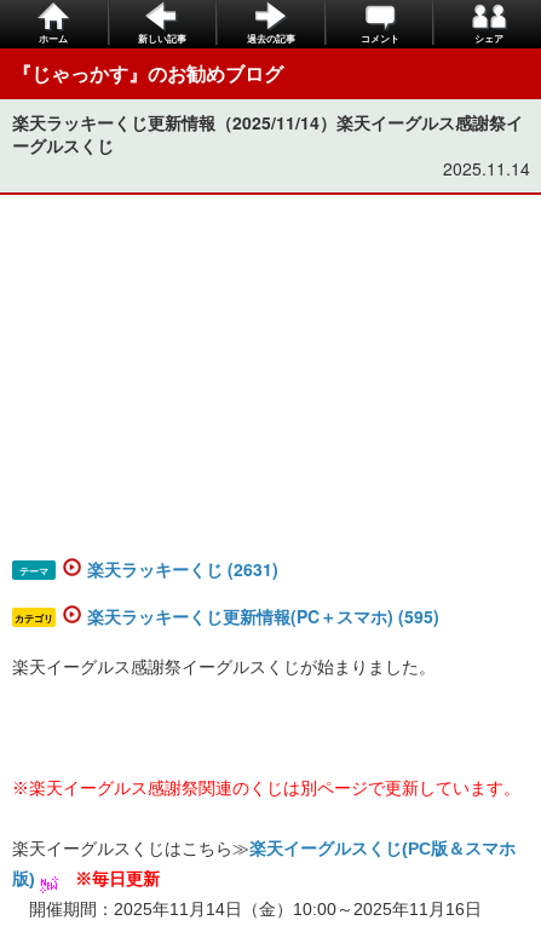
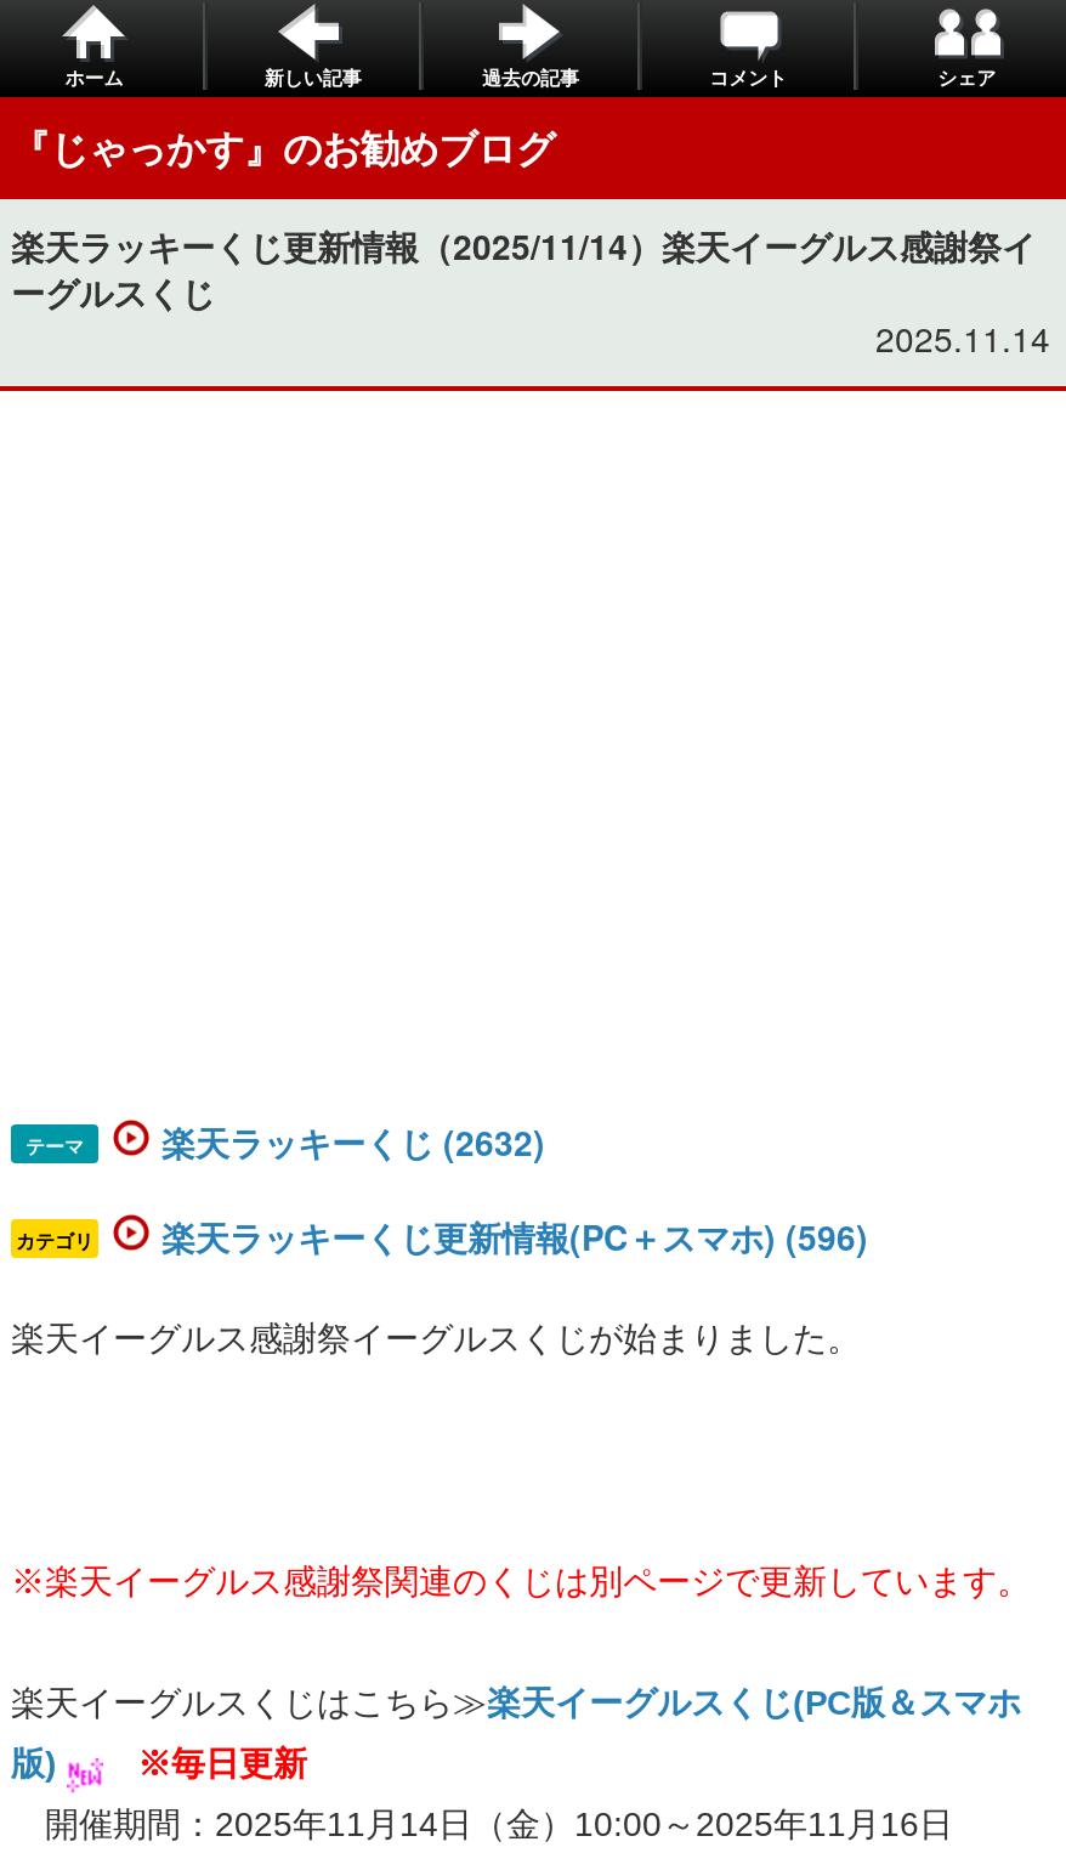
- 楽天ラッキーくじ (2631)
+ 楽天ラッキーくじ (2632)

- 楽天ラッキーくじ更新情報(PC＋スマホ) (595)
+ 楽天ラッキーくじ更新情報(PC＋スマホ) (596)
